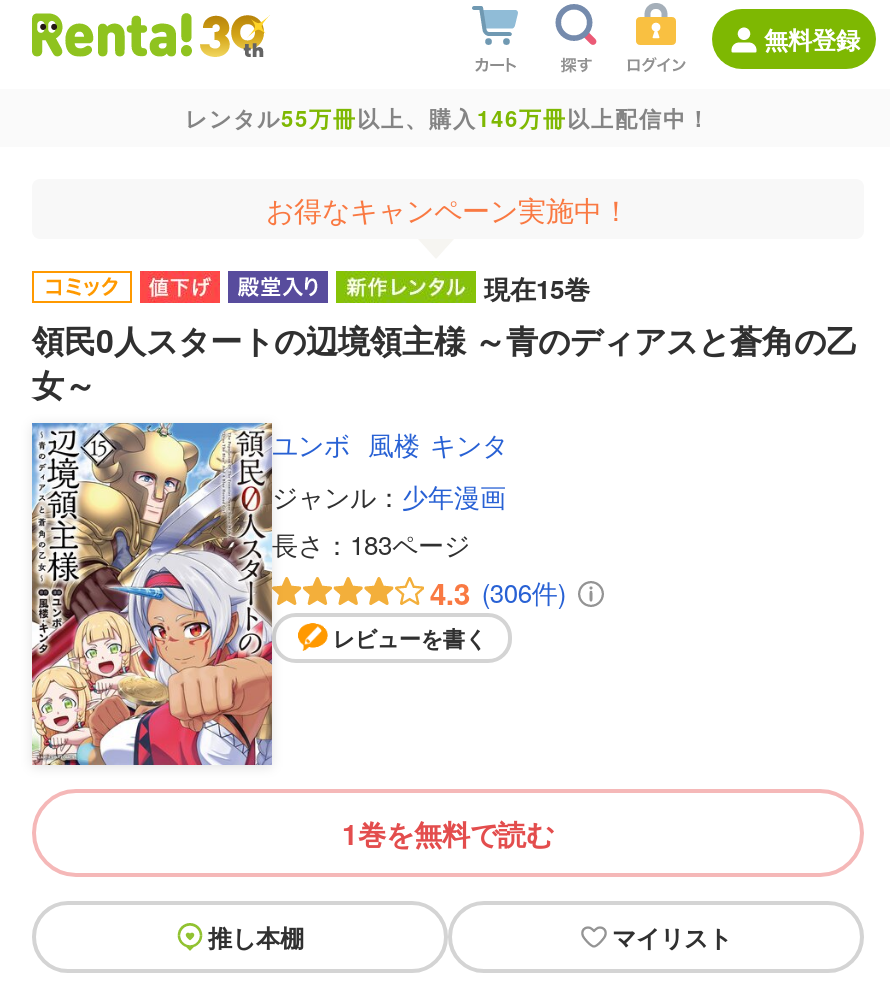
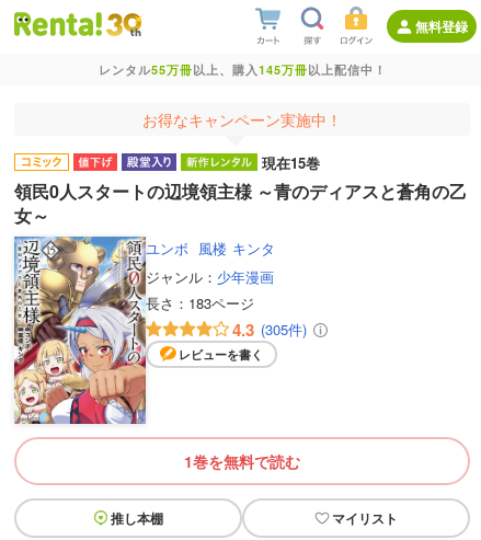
- レンタル55万冊以上、購入146万冊以上配信中！
+ レンタル55万冊以上、購入145万冊以上配信中！

- 4.3 (306件)
+ 4.3 (305件)
